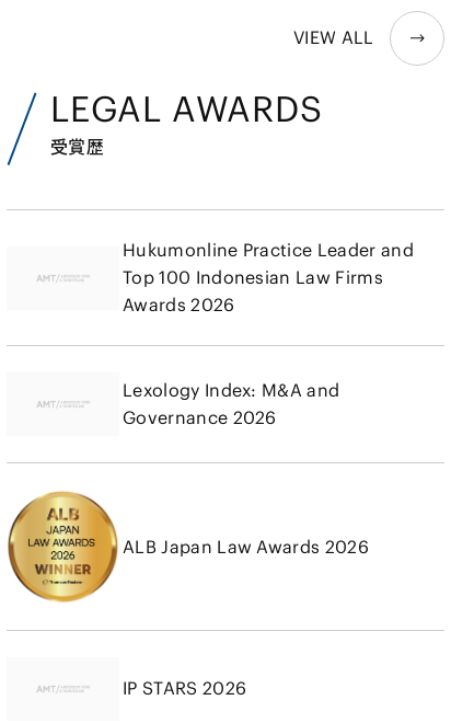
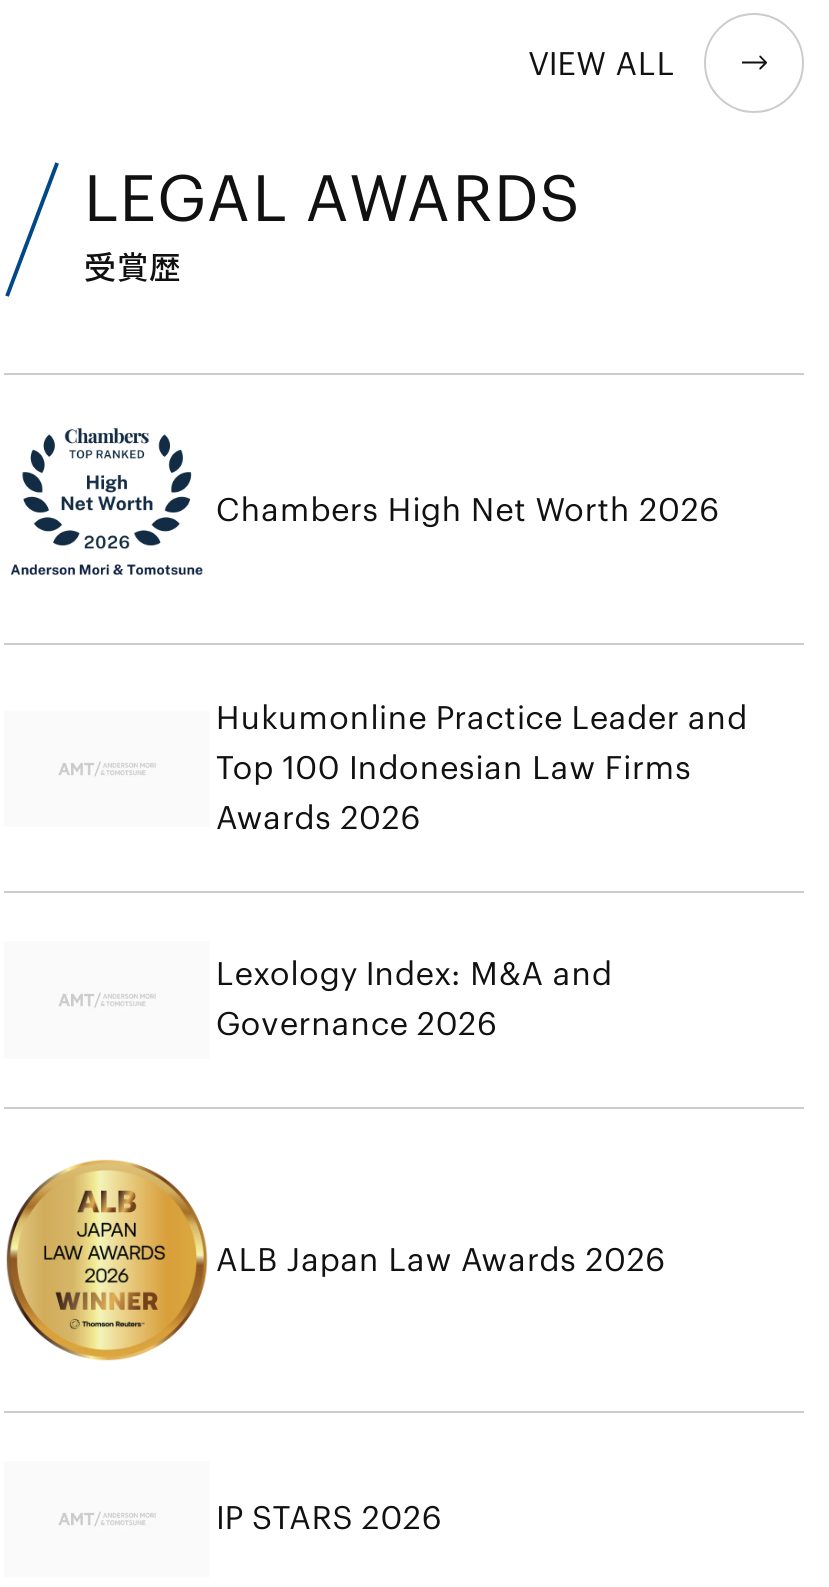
+ [image]
+ Chambers High Net Worth 2026
